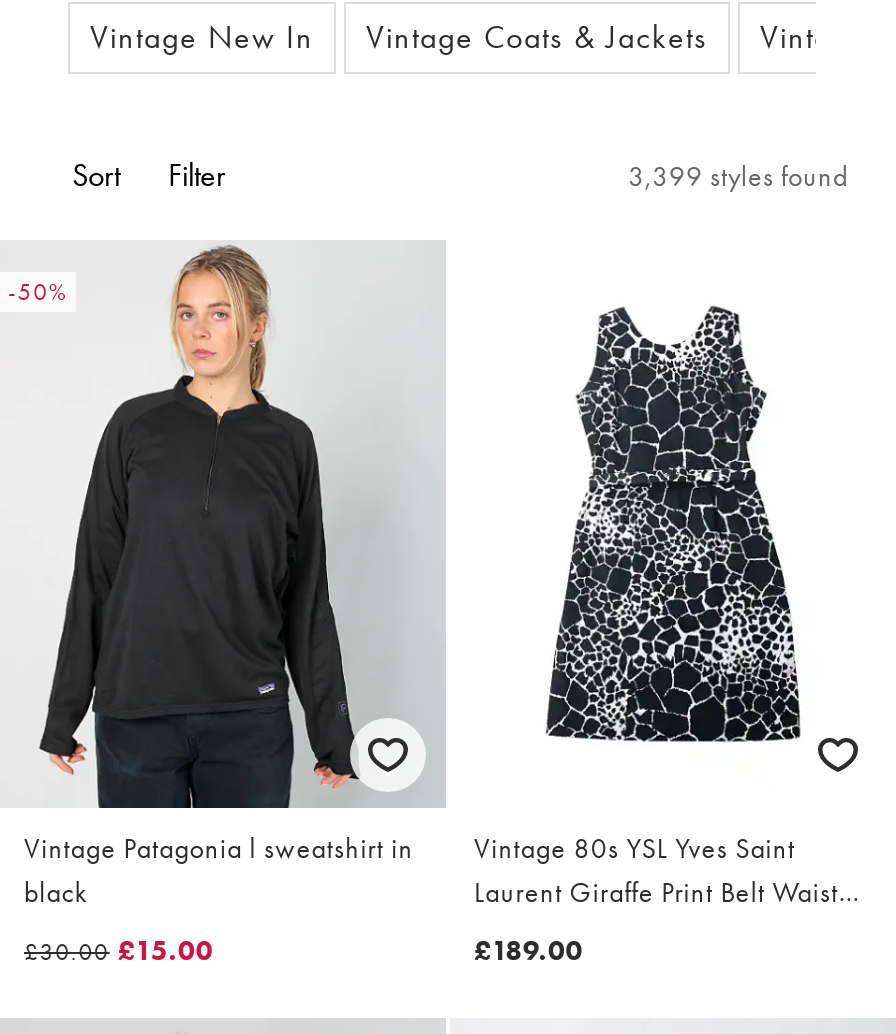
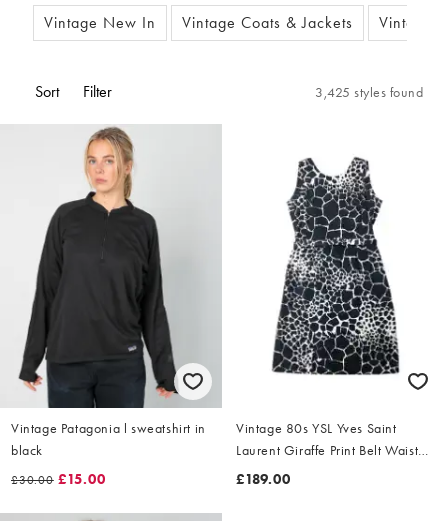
- 3,399 styles found
- -50%
+ 3,425 styles found
